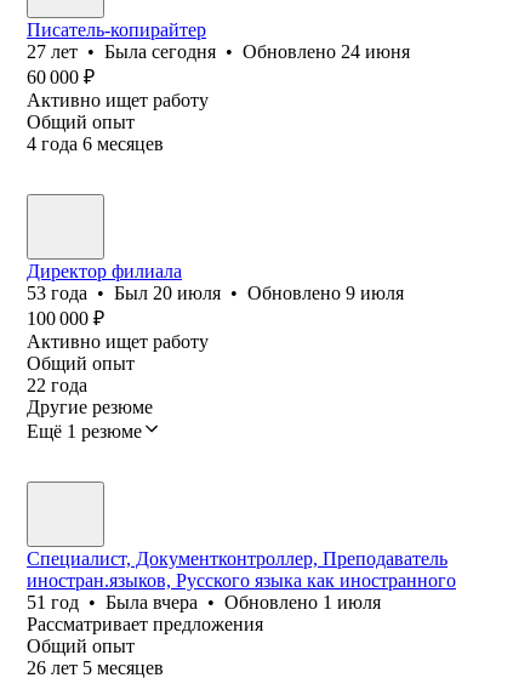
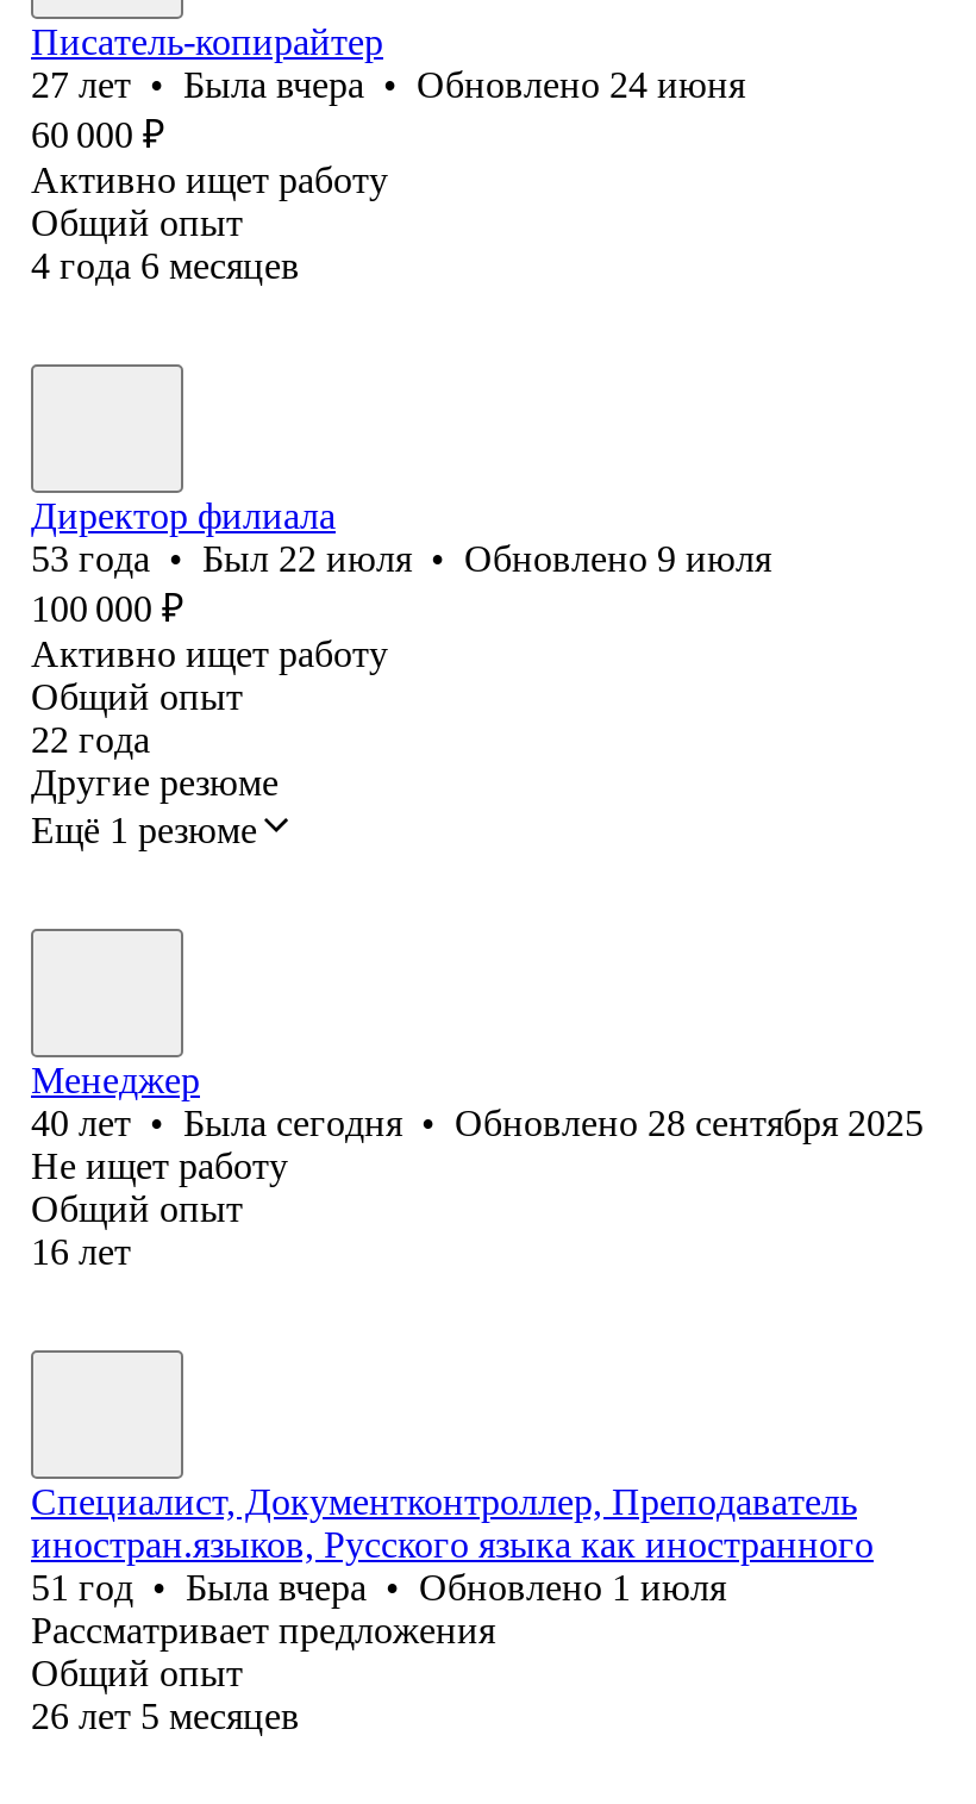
- 27 лет • Была сегодня • Обновлено 24 июня
+ 27 лет • Была вчера • Обновлено 24 июня

- 53 года • Был 20 июля • Обновлено 9 июля
+ 53 года • Был 22 июля • Обновлено 9 июля

+ Менеджер
+ 40 лет • Была сегодня • Обновлено 28 сентября 2025
+ Не ищет работу
+ Общий опыт
+ 16 лет
